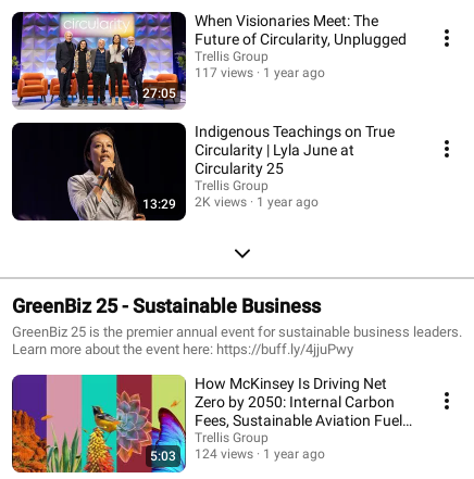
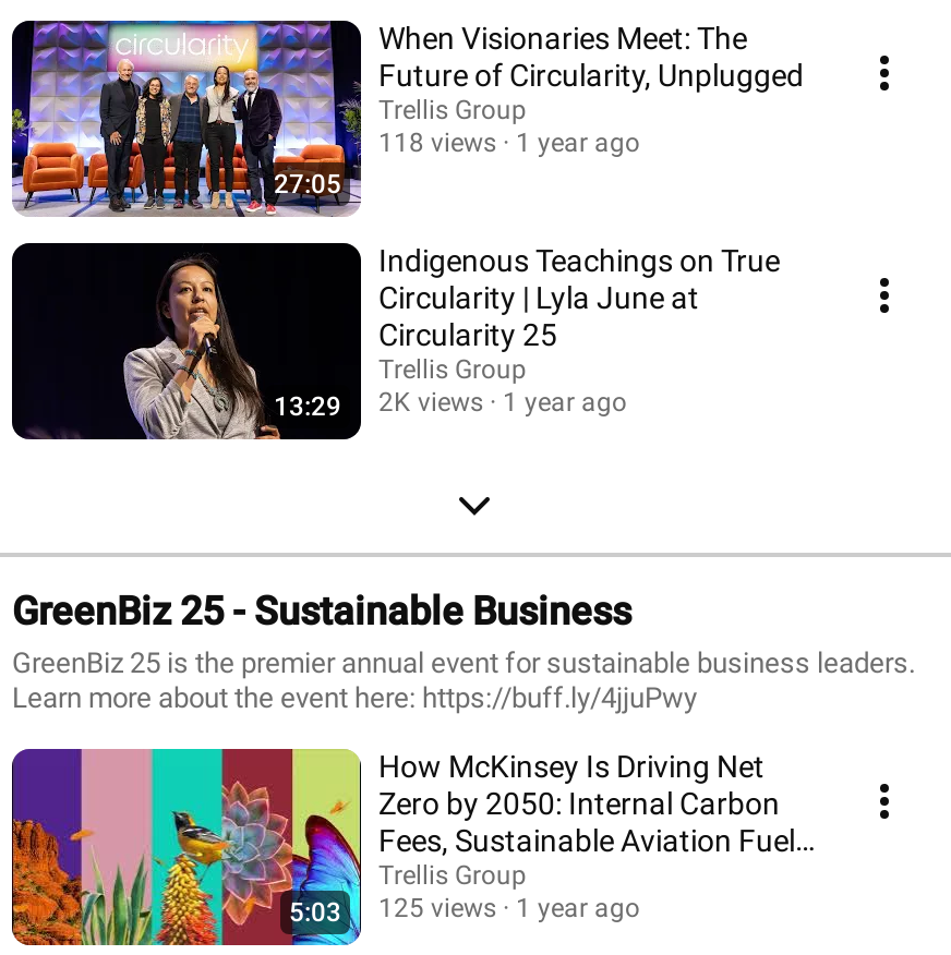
- 117 views 1 year ago
+ 118 views 1 year ago

- 5:03 124 views 1 year ago
+ 5:03 125 views 1 year ago
